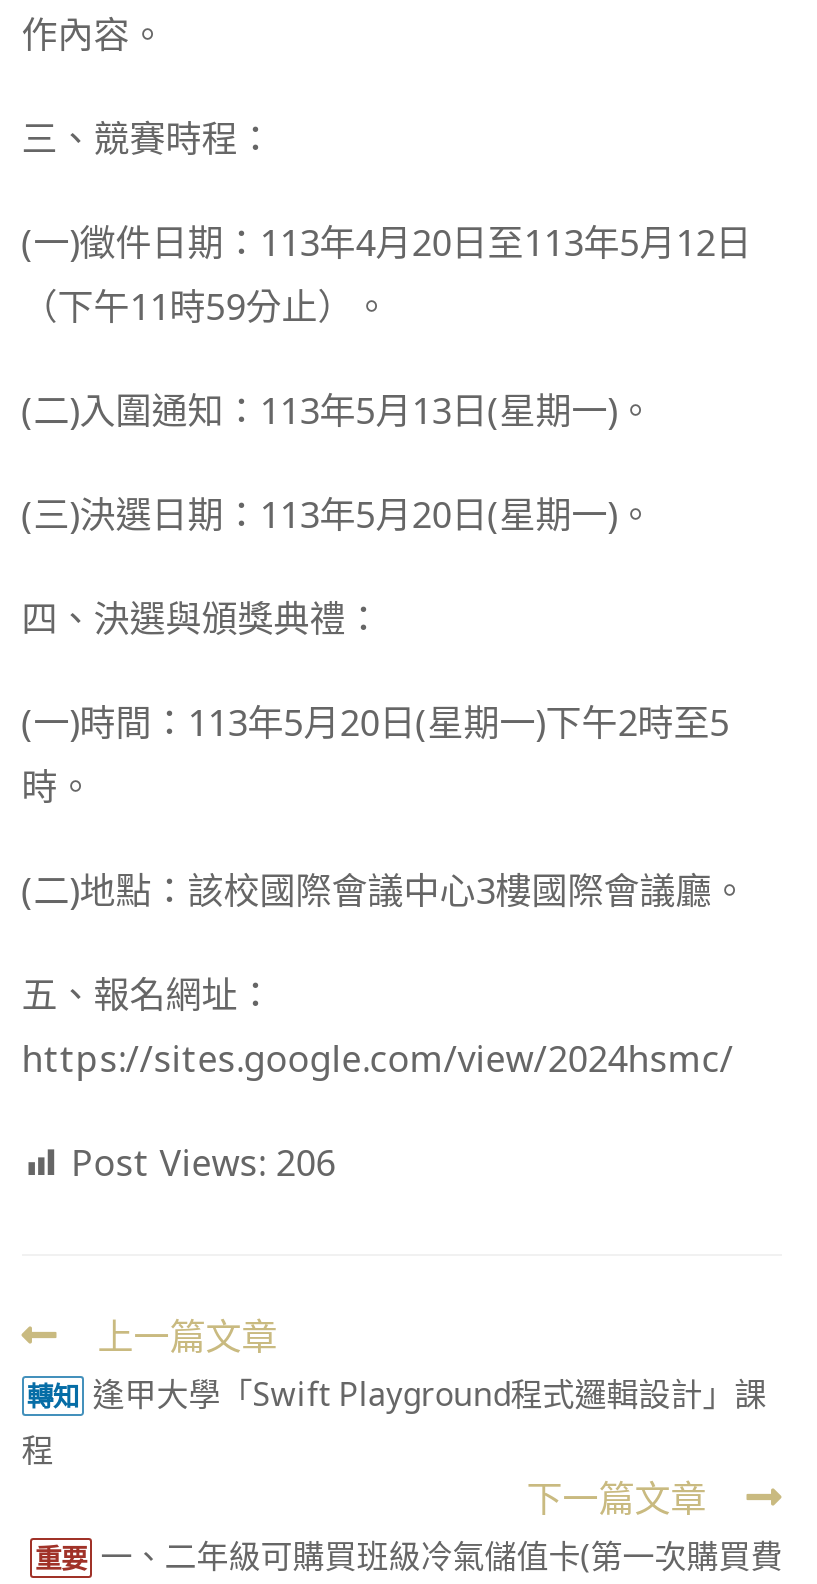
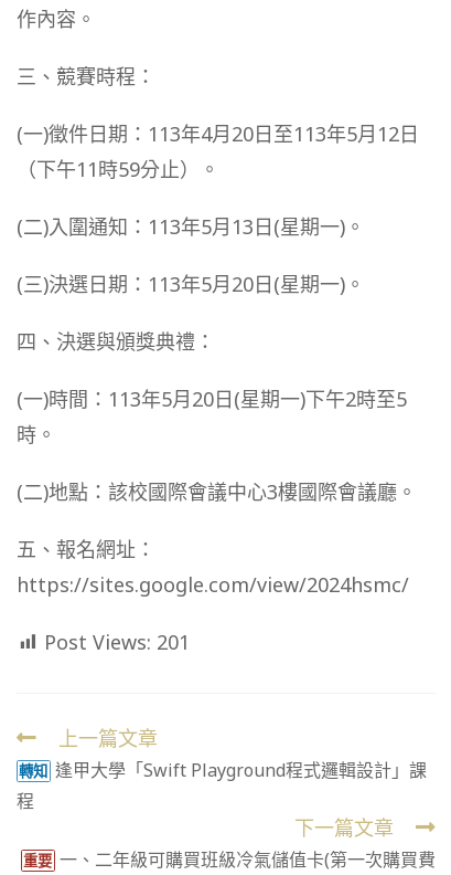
- Post Views: 206
+ Post Views: 201
